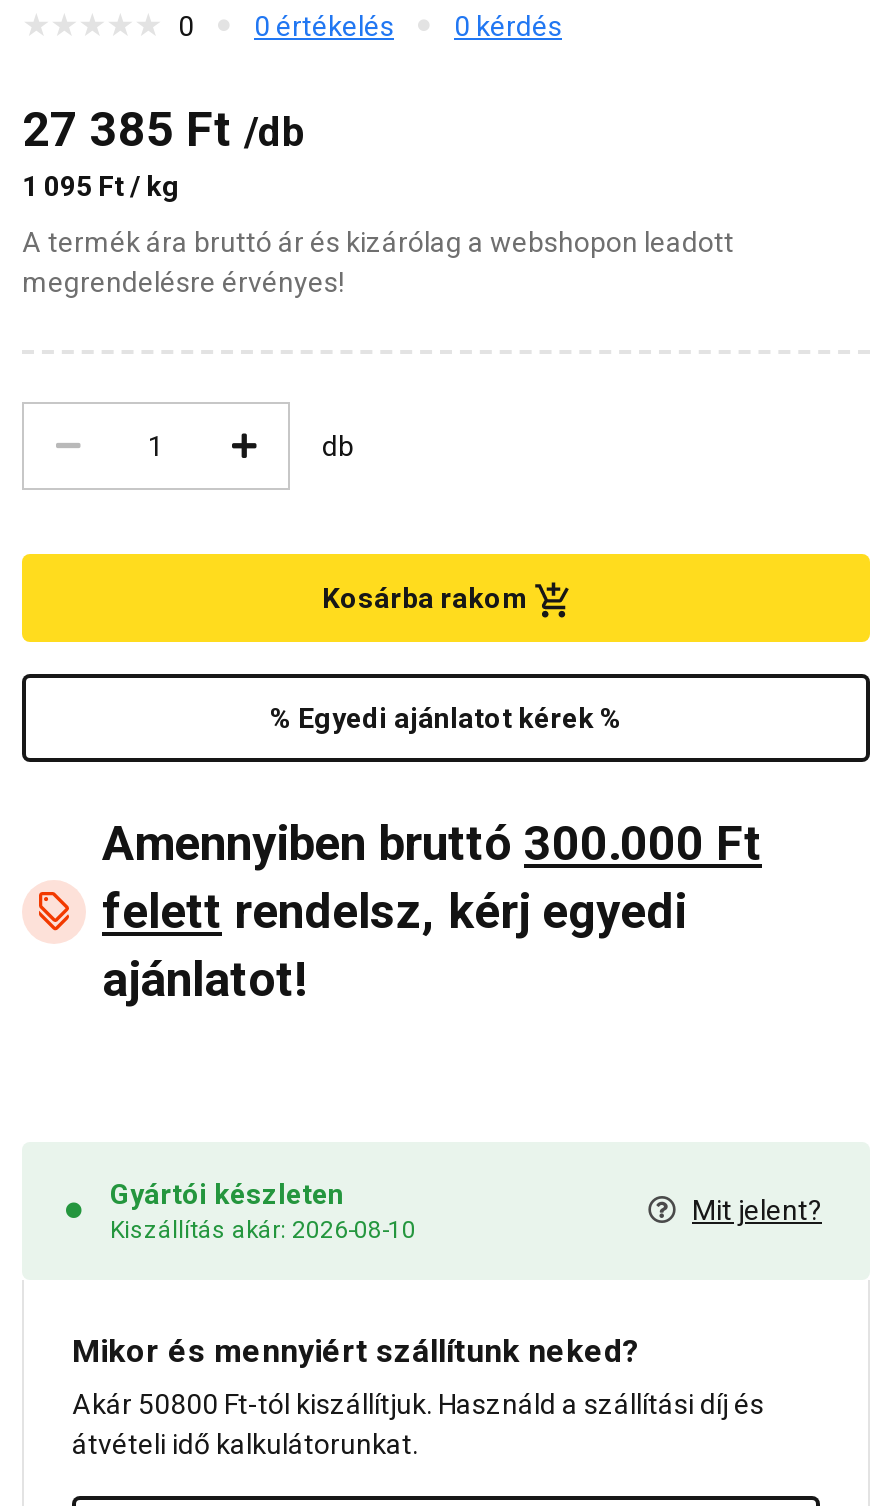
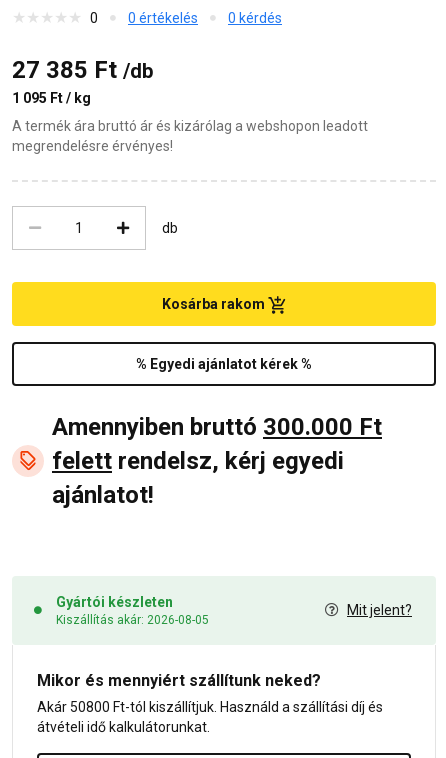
- Kiszállítás akár: 2026-08-10
+ Kiszállítás akár: 2026-08-05
